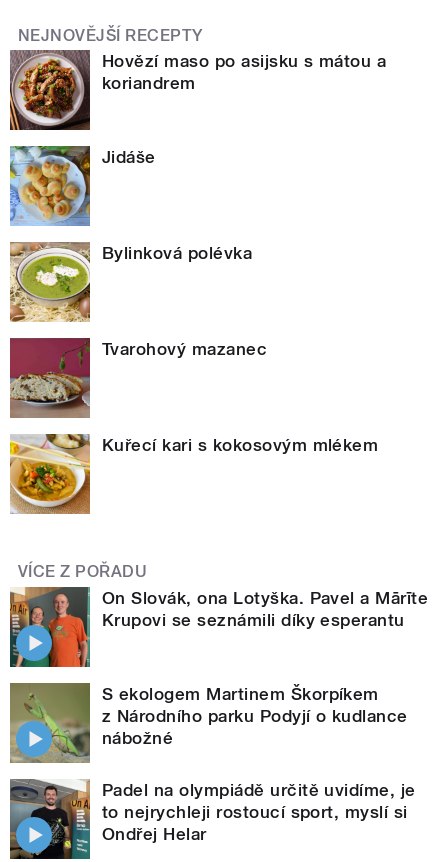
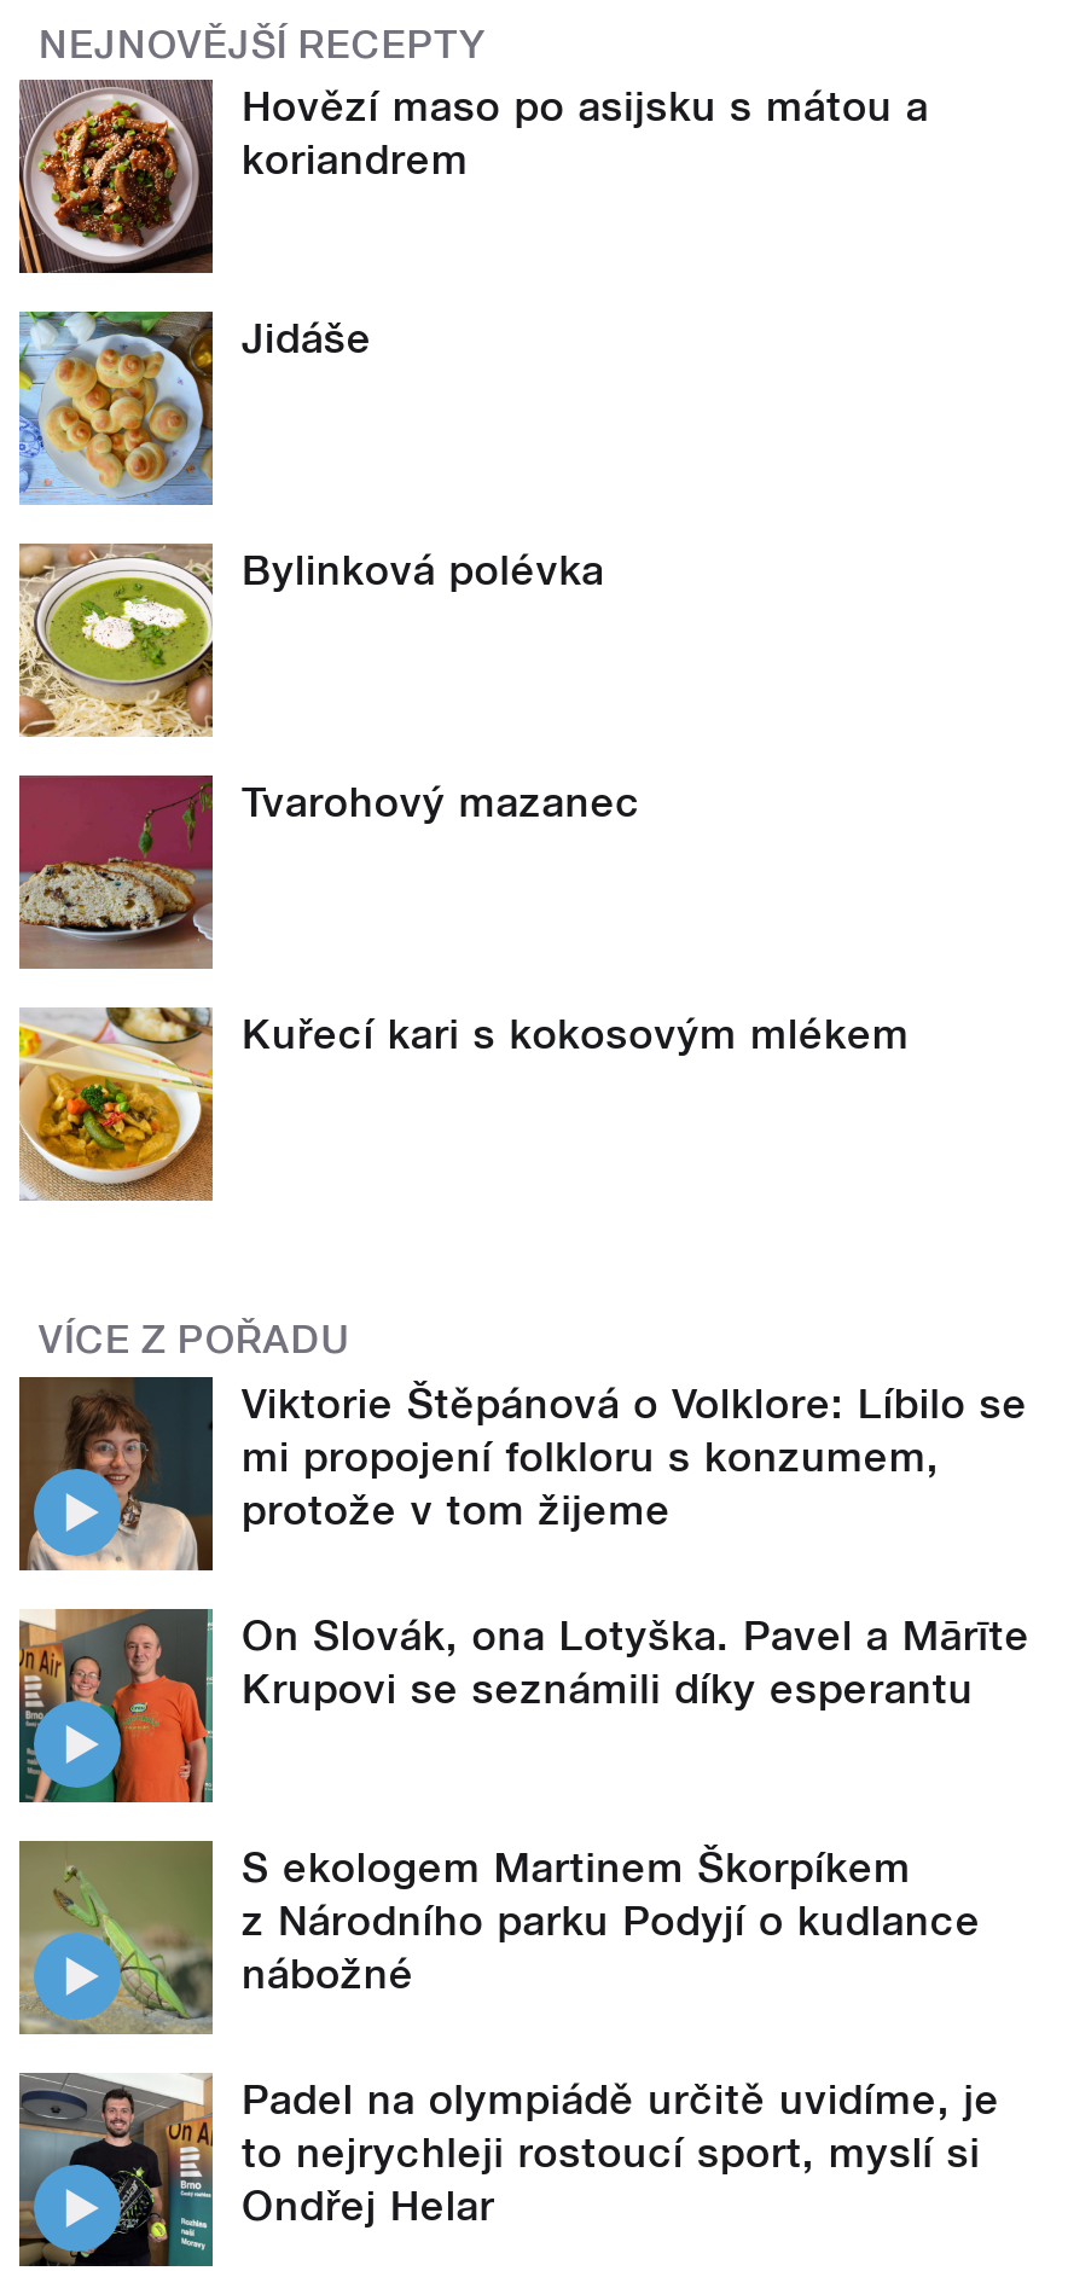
+ [image]
+ Viktorie Štěpánová o Volklore: Líbilo se
+ mi propojení folkloru s konzumem,
+ protože v tom žijeme
